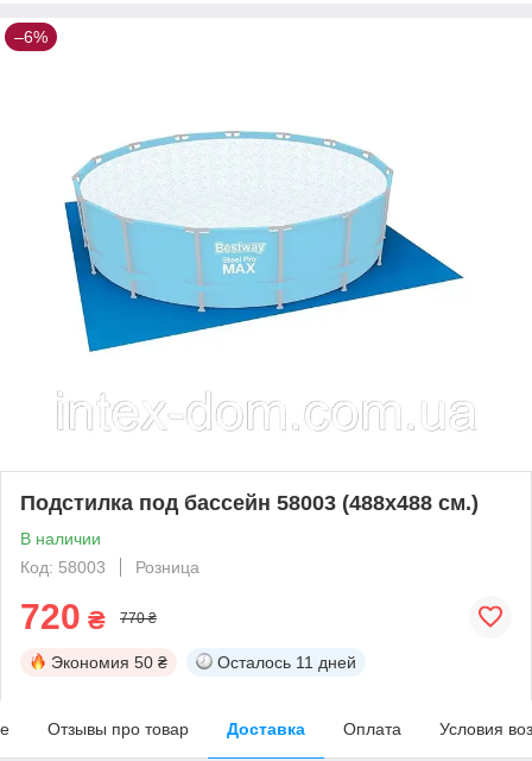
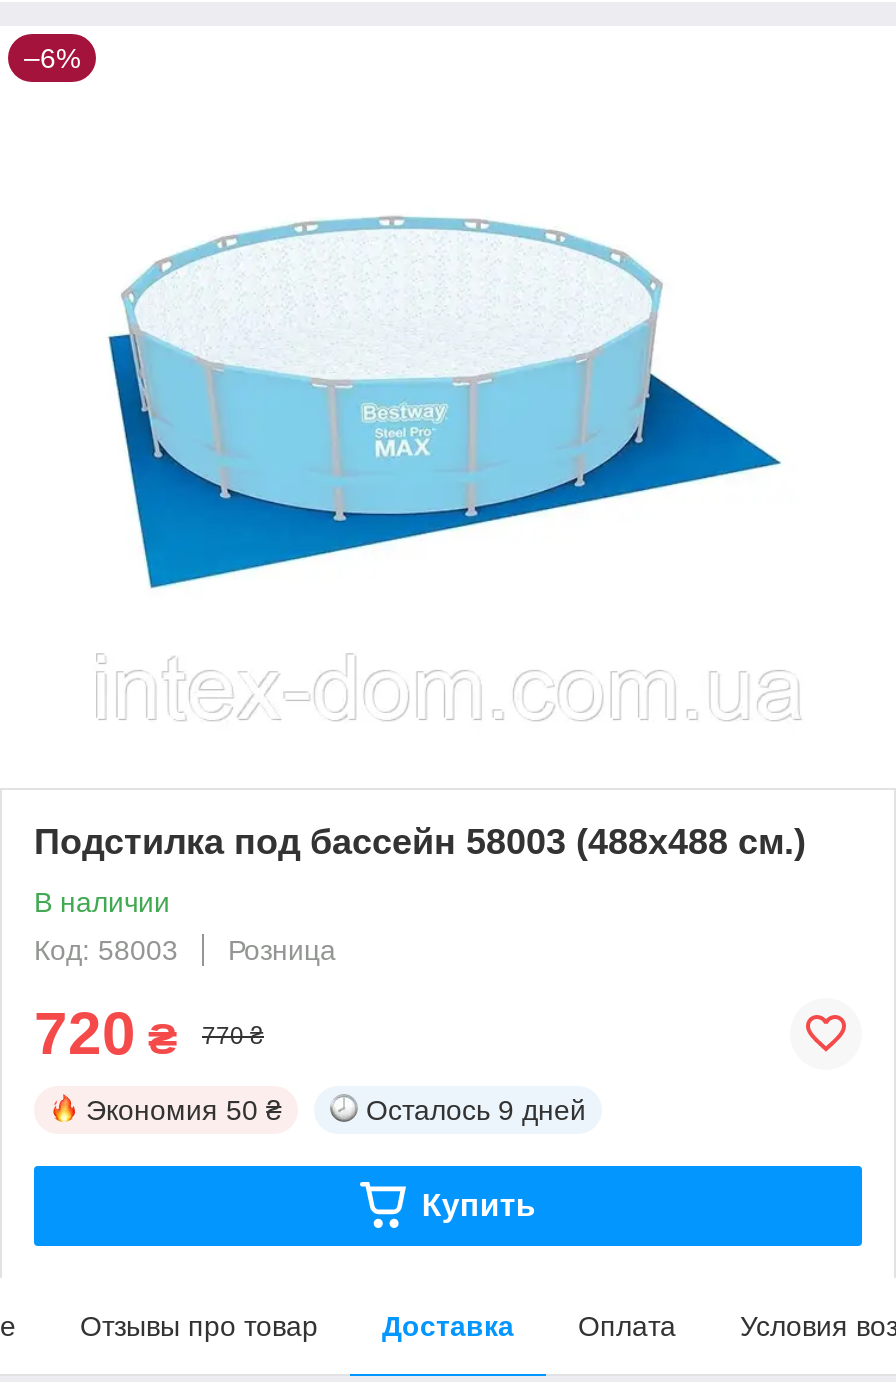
- Осталось 11 дней
+ Осталось 9 дней
+ Купить
